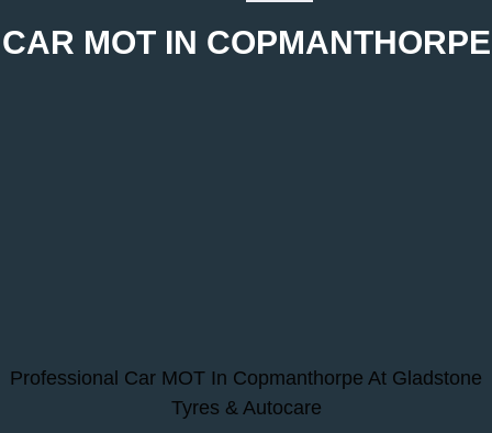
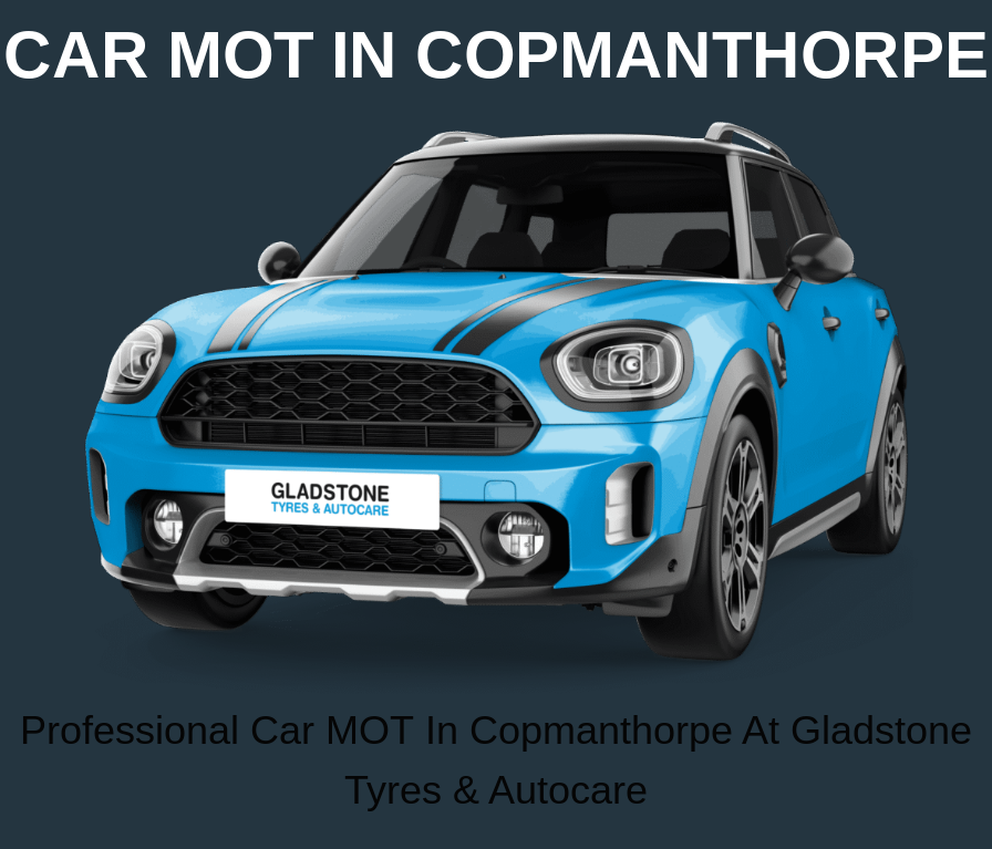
+ [image]
